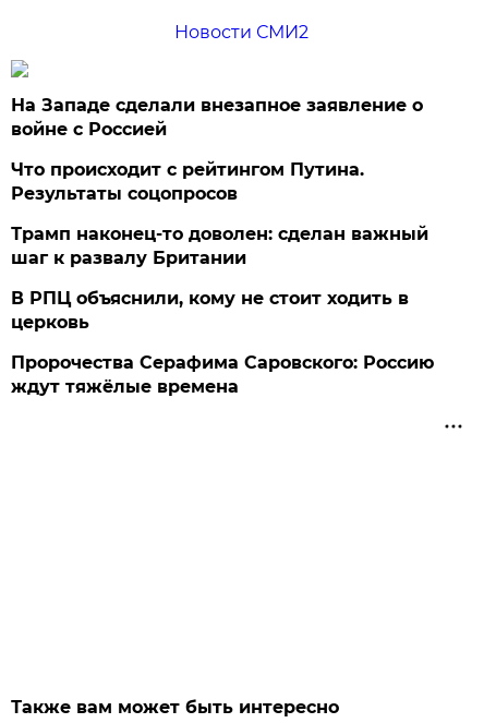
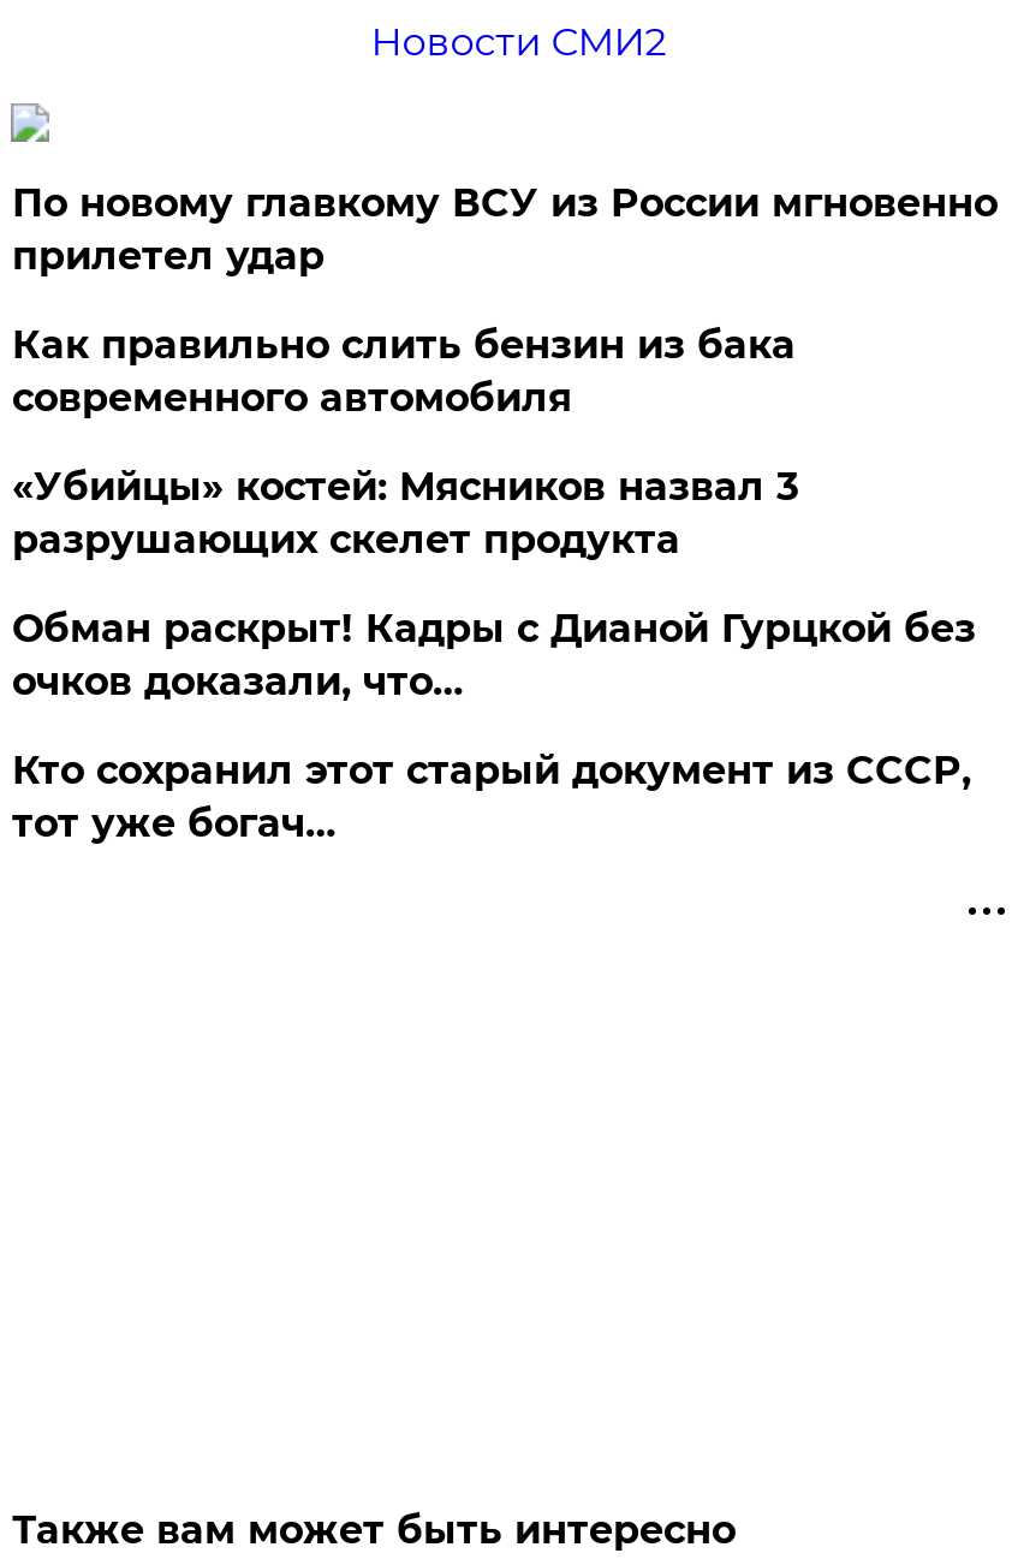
- На Западе сделали внезапное заявление о
- войне с Россией
+ По новому главкому ВСУ из России мгновенно
+ прилетел удар

- Что происходит с рейтингом Путина.
- Результаты соцопросов
+ Как правильно слить бензин из бака
+ современного автомобиля

- Трамп наконец-то доволен: сделан важный
- шаг к развалу Британии
+ «Убийцы» костей: Мясников назвал 3
+ разрушающих скелет продукта

- В РПЦ объяснили, кому не стоит ходить в
- церковь
+ Обман раскрыт! Кадры с Дианой Гурцкой без
+ очков доказали, что…

- Пророчества Серафима Саровского: Россию
- ждут тяжёлые времена
+ Кто сохранил этот старый документ из СССР,
+ тот уже богач…
